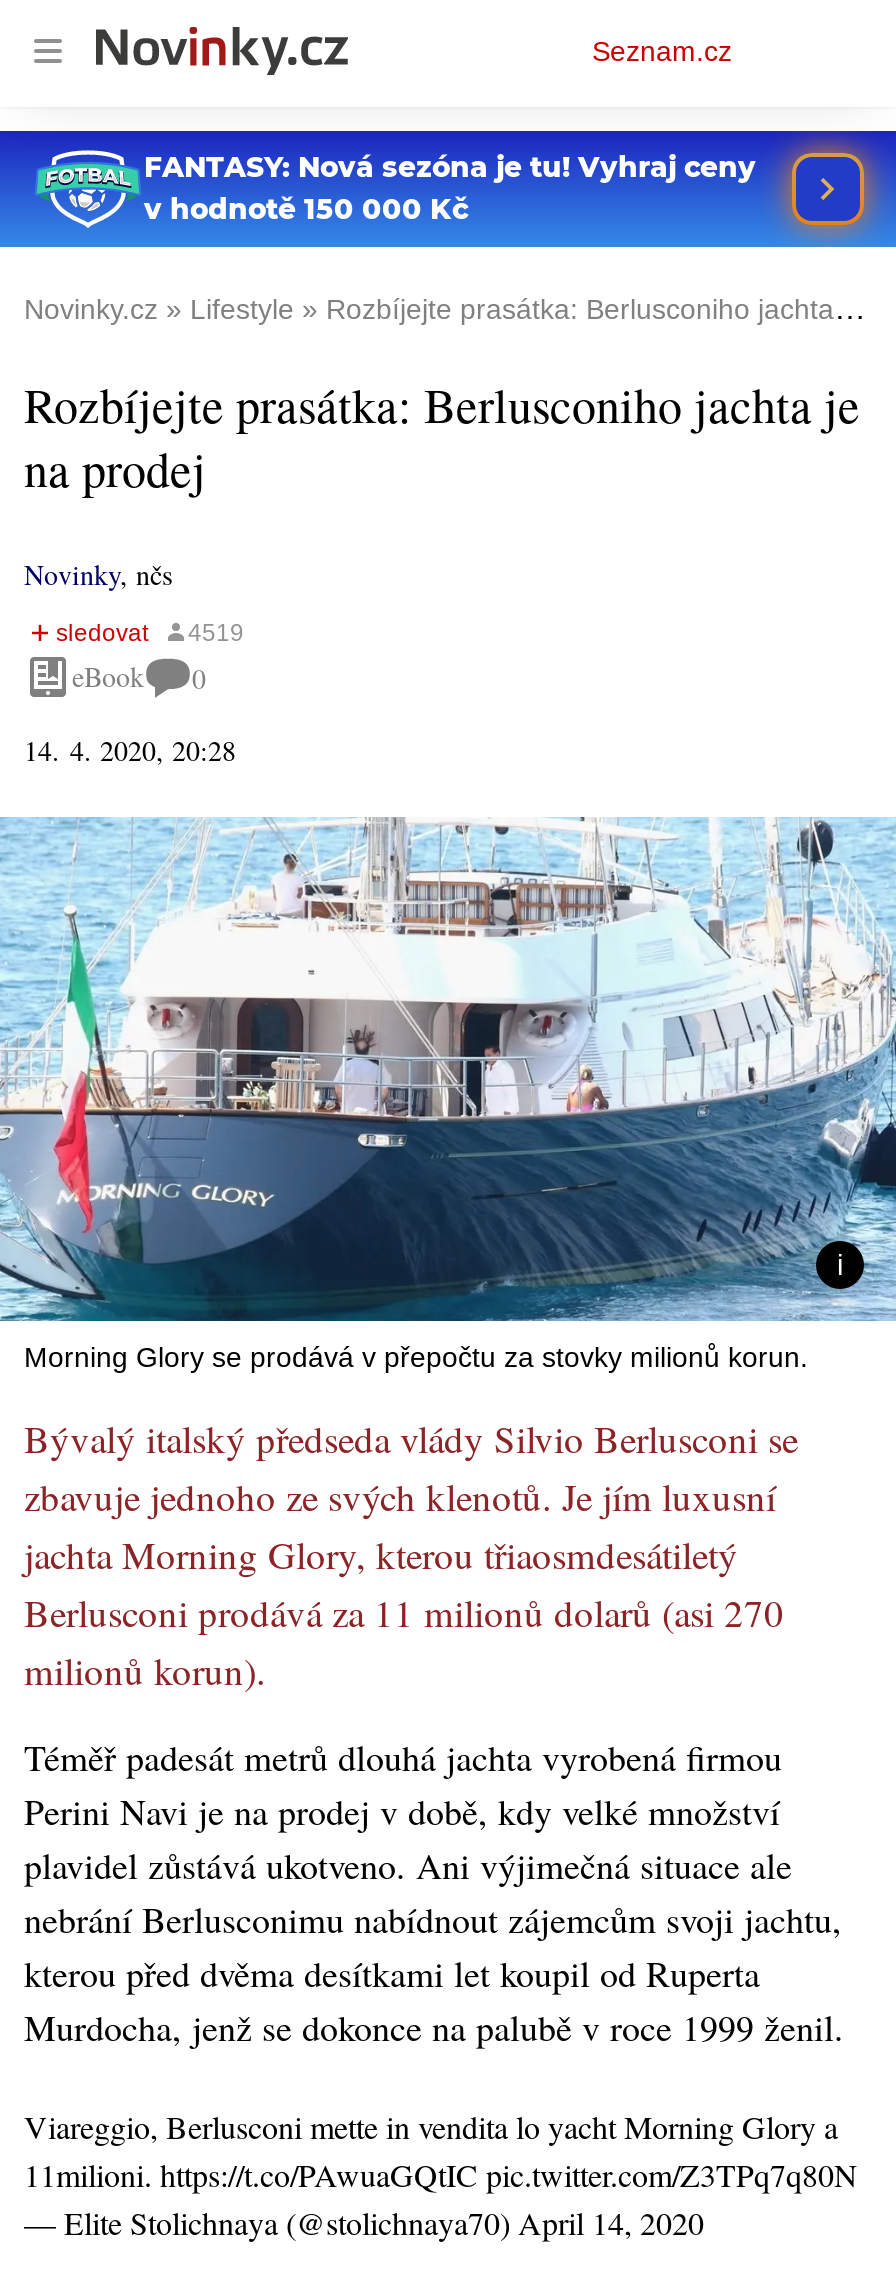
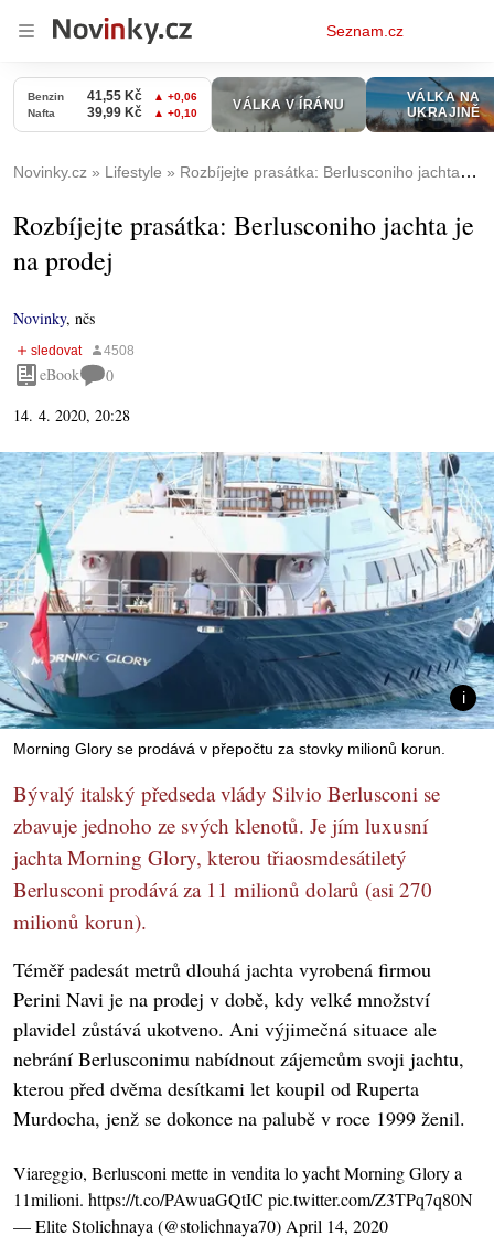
- [image]
+ [image]
